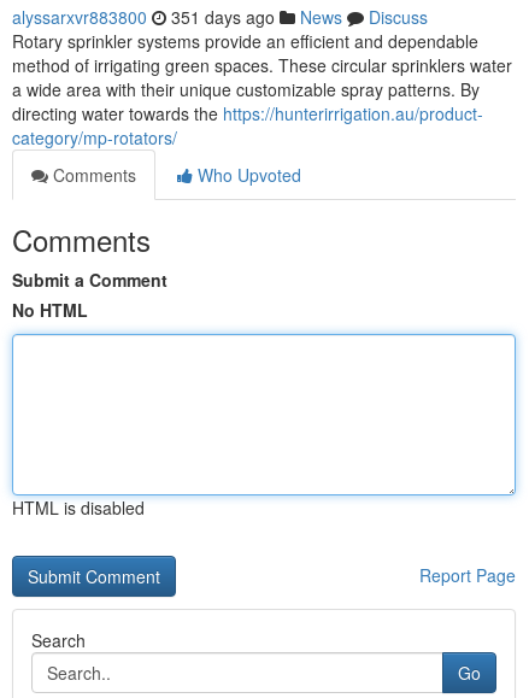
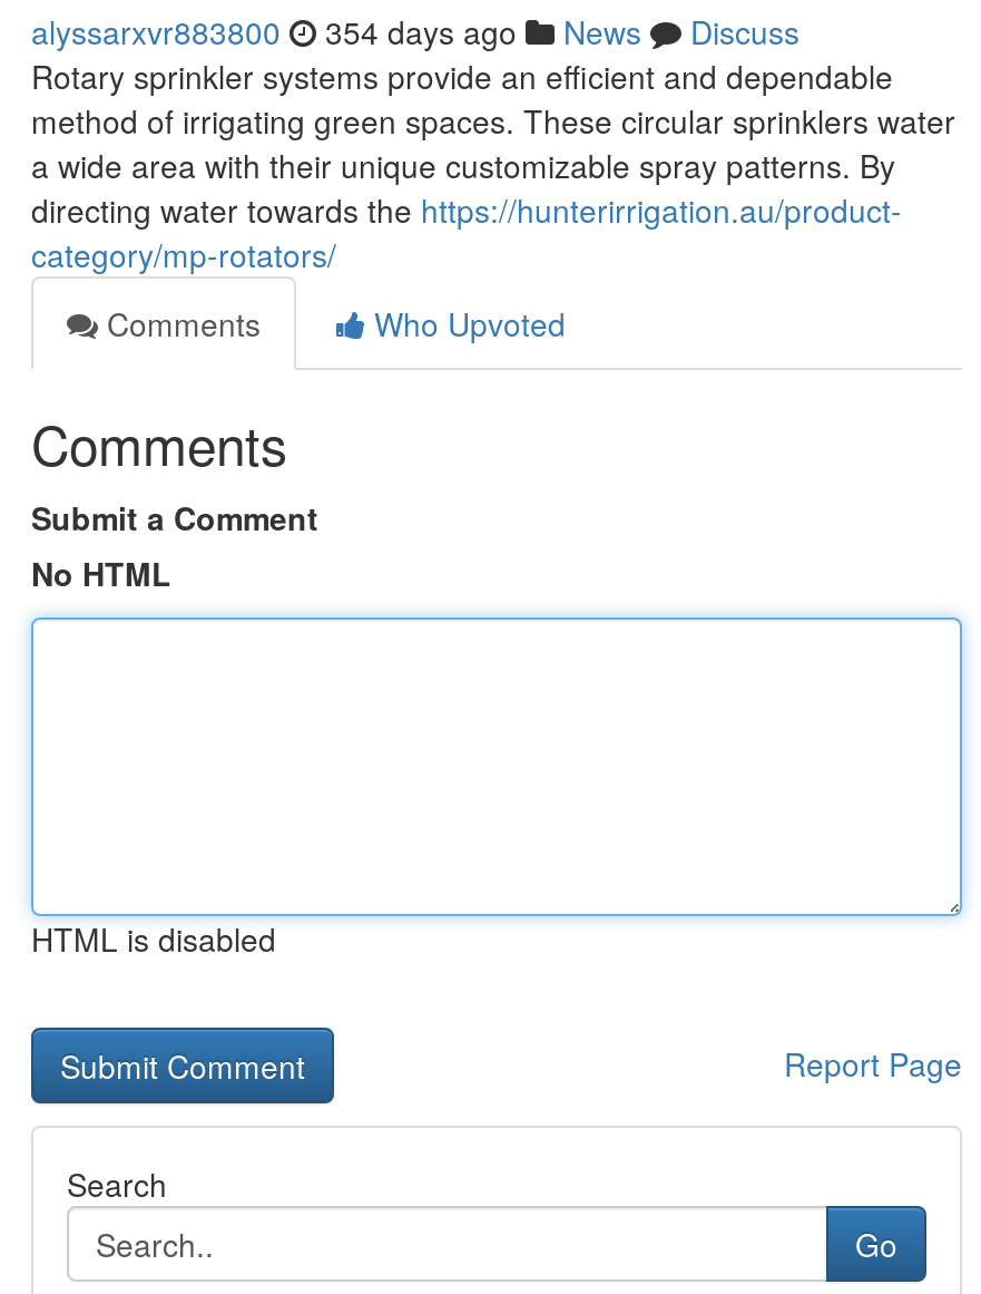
- alyssarxvr883800 351 days ago News Discuss
+ alyssarxvr883800 354 days ago News Discuss
